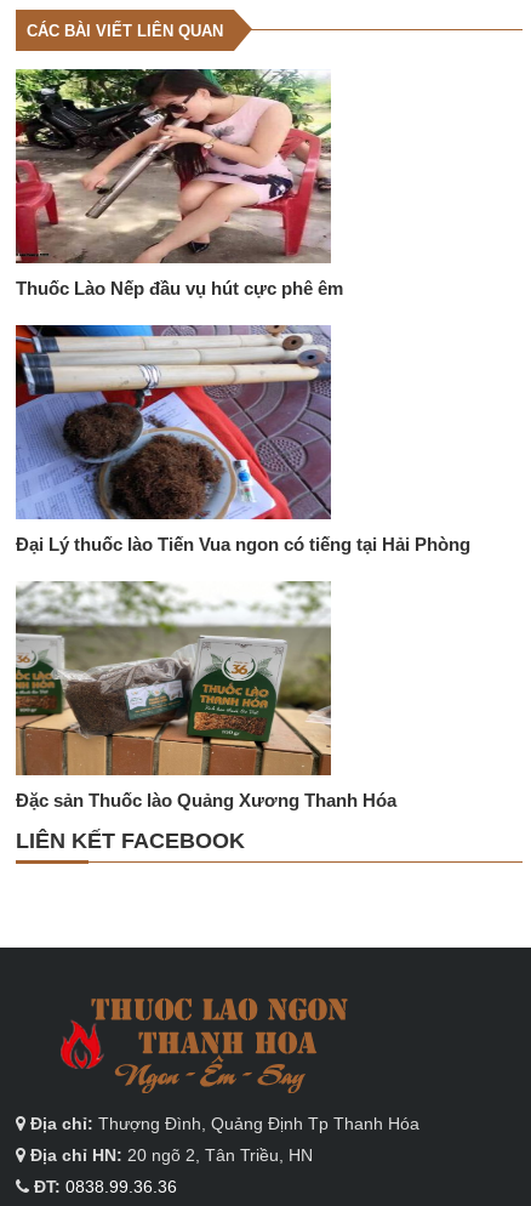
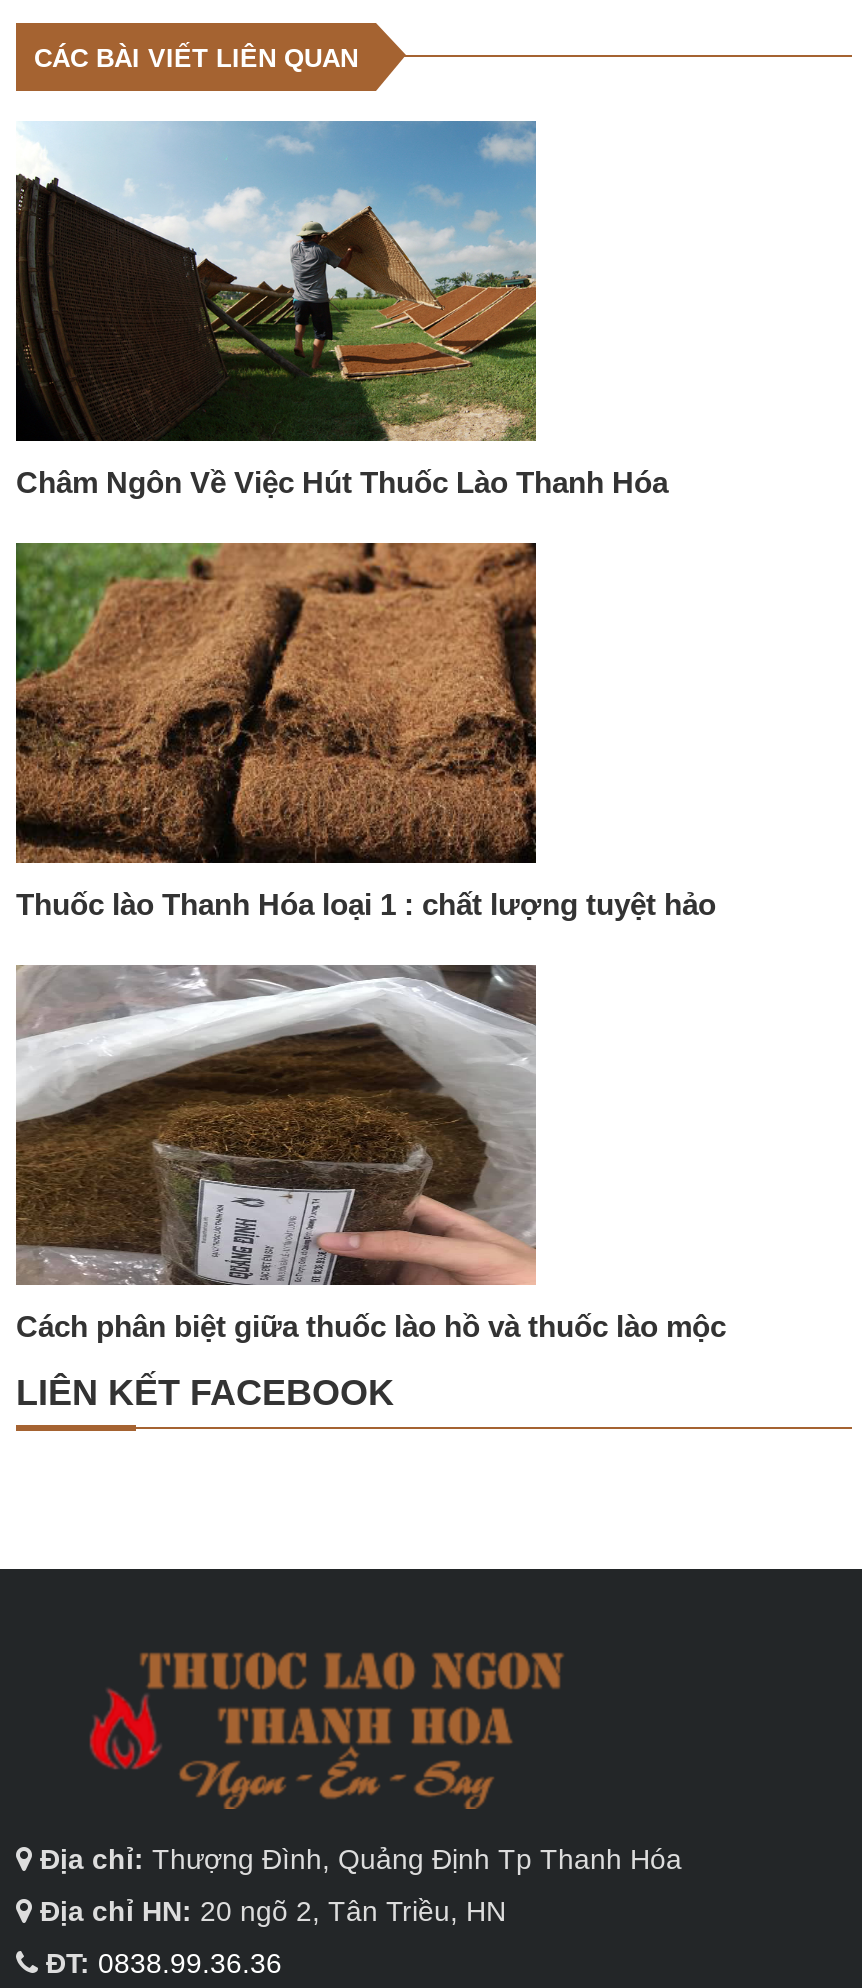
- [image]
- Thuốc Lào Nếp đầu vụ hút cực phê êm
+ [image]
+ Châm Ngôn Về Việc Hút Thuốc Lào Thanh Hóa

- [image]
- Đại Lý thuốc lào Tiến Vua ngon có tiếng tại Hải Phòng
+ [image]
+ Thuốc lào Thanh Hóa loại 1 : chất lượng tuyệt hảo

- [image]
- Đặc sản Thuốc lào Quảng Xương Thanh Hóa
+ [image]
+ Cách phân biệt giữa thuốc lào hồ và thuốc lào mộc
